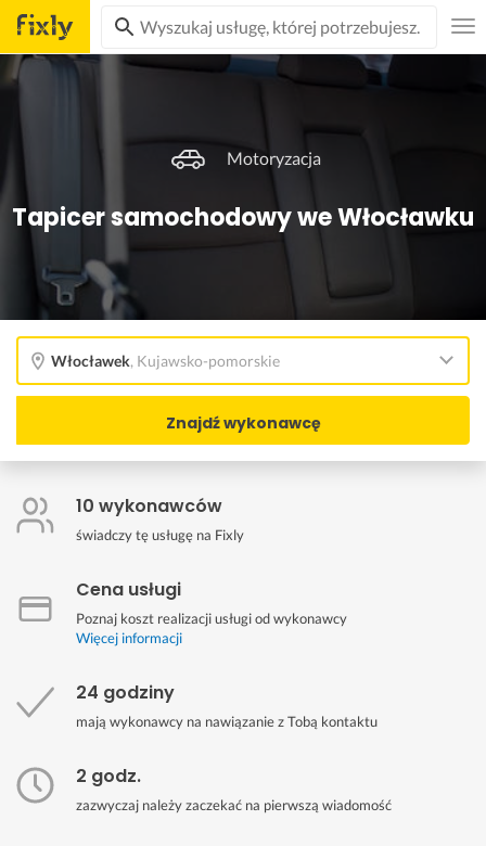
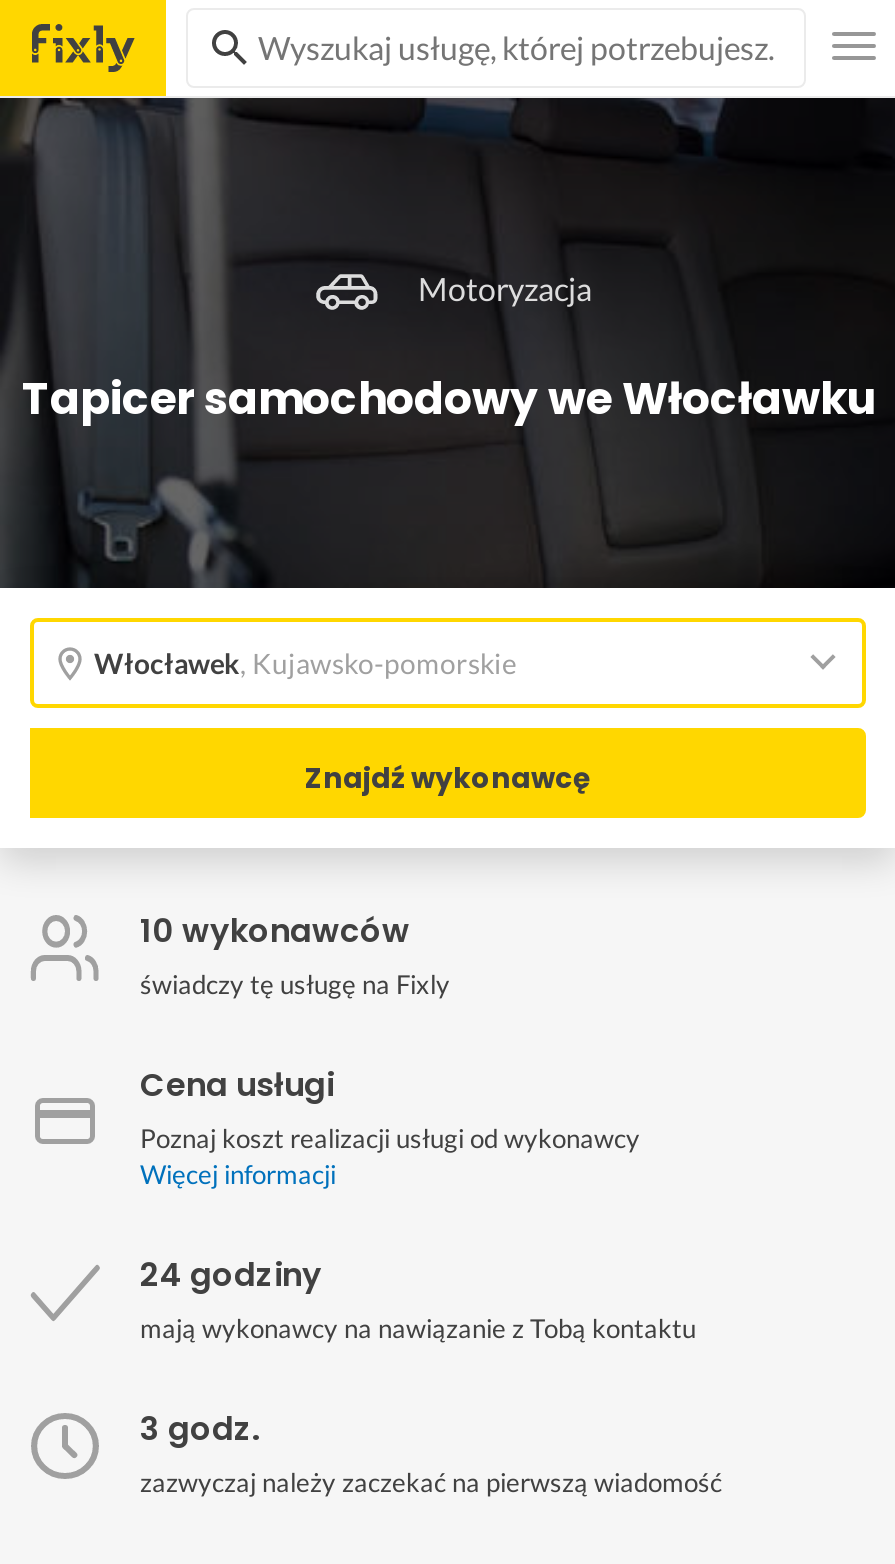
- 2 godz.
+ 3 godz.
